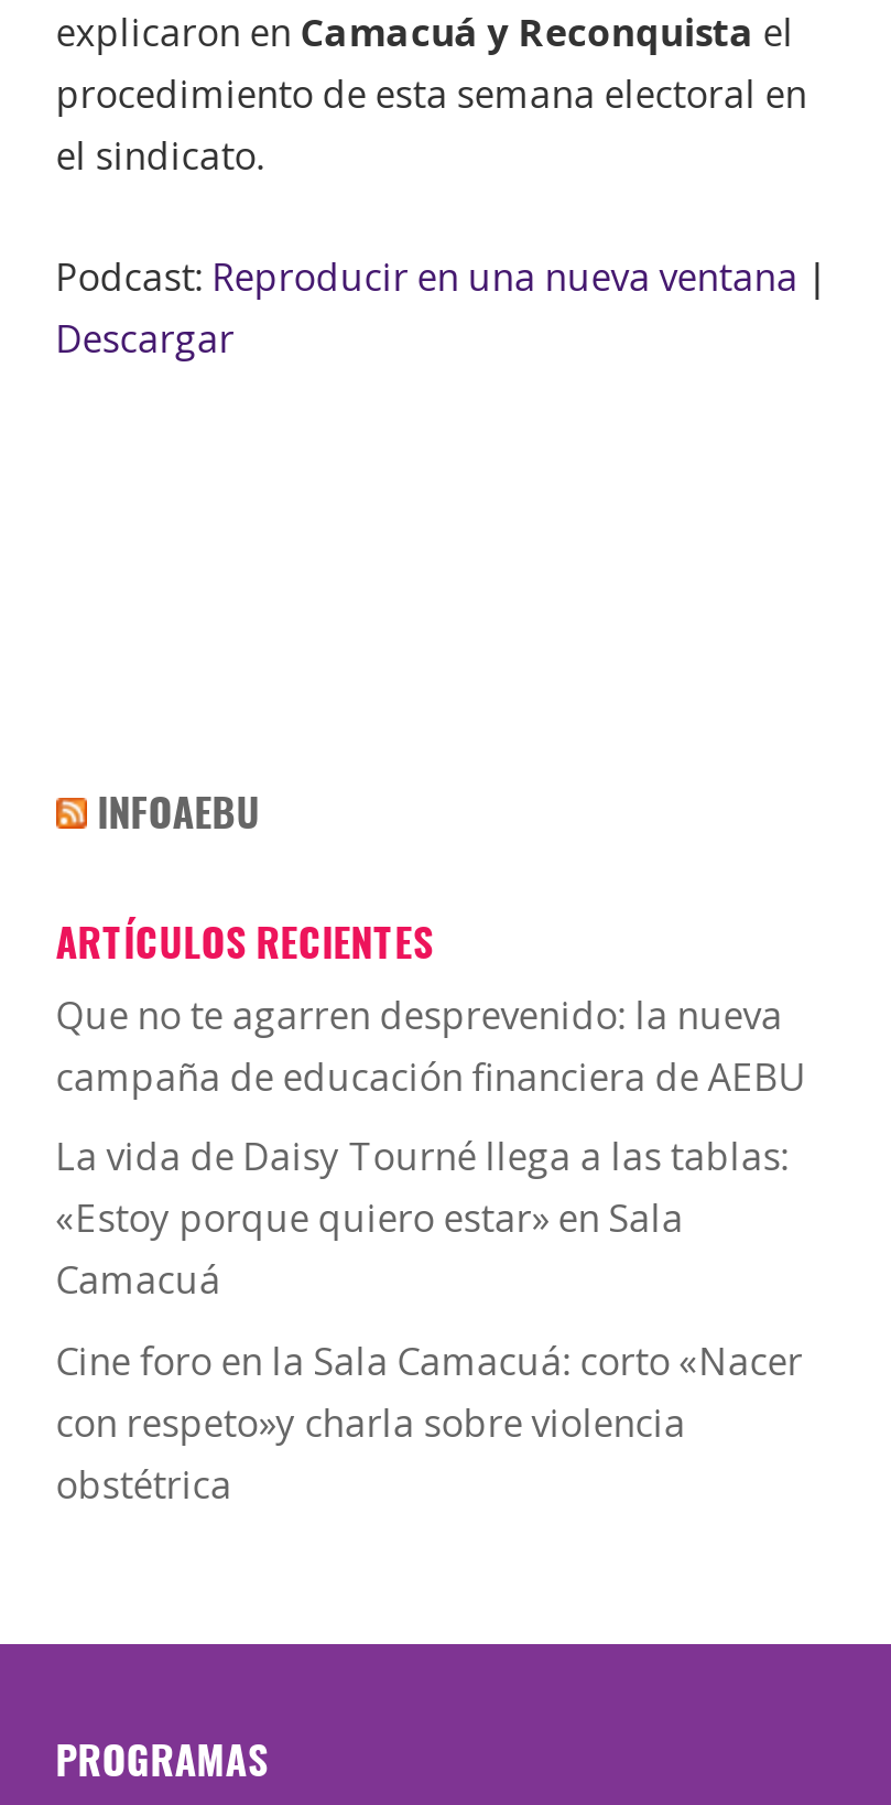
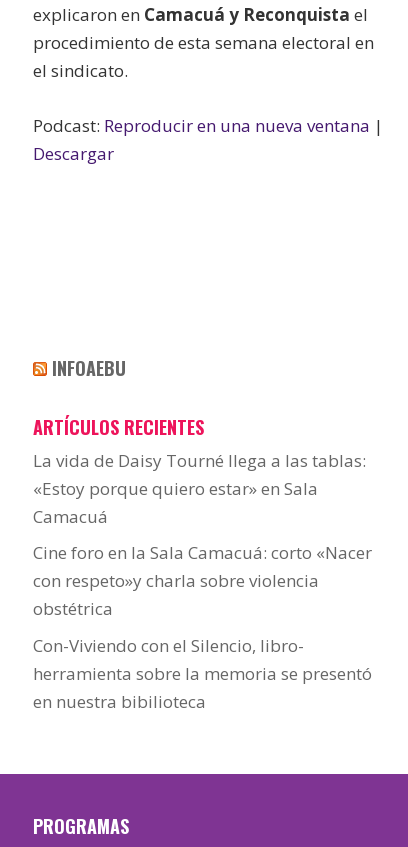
- Que no te agarren desprevenido: la nueva
- campaña de educación financiera de AEBU

moved up: La vida de Daisy Tourné llega a las tablas: | «Estoy porque quiero estar» en Sala | Camacuá | Cine foro en la Sala Camacuá: corto «Nacer | con respeto»y charla sobre violencia | obstétrica

+ Con-Viviendo con el Silencio, libro-
+ herramienta sobre la memoria se presentó
+ en nuestra bibilioteca
